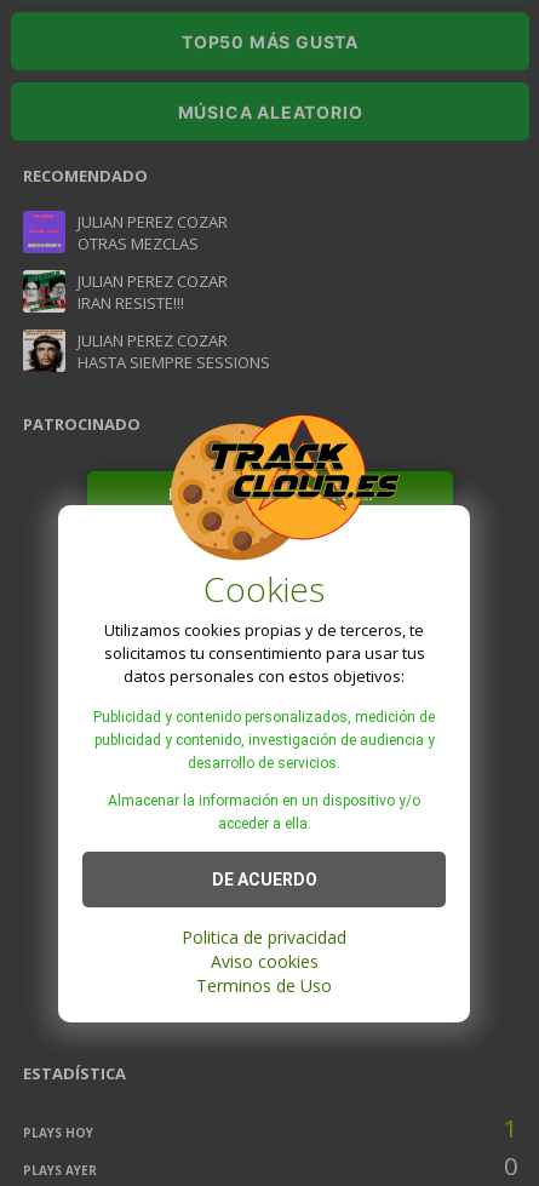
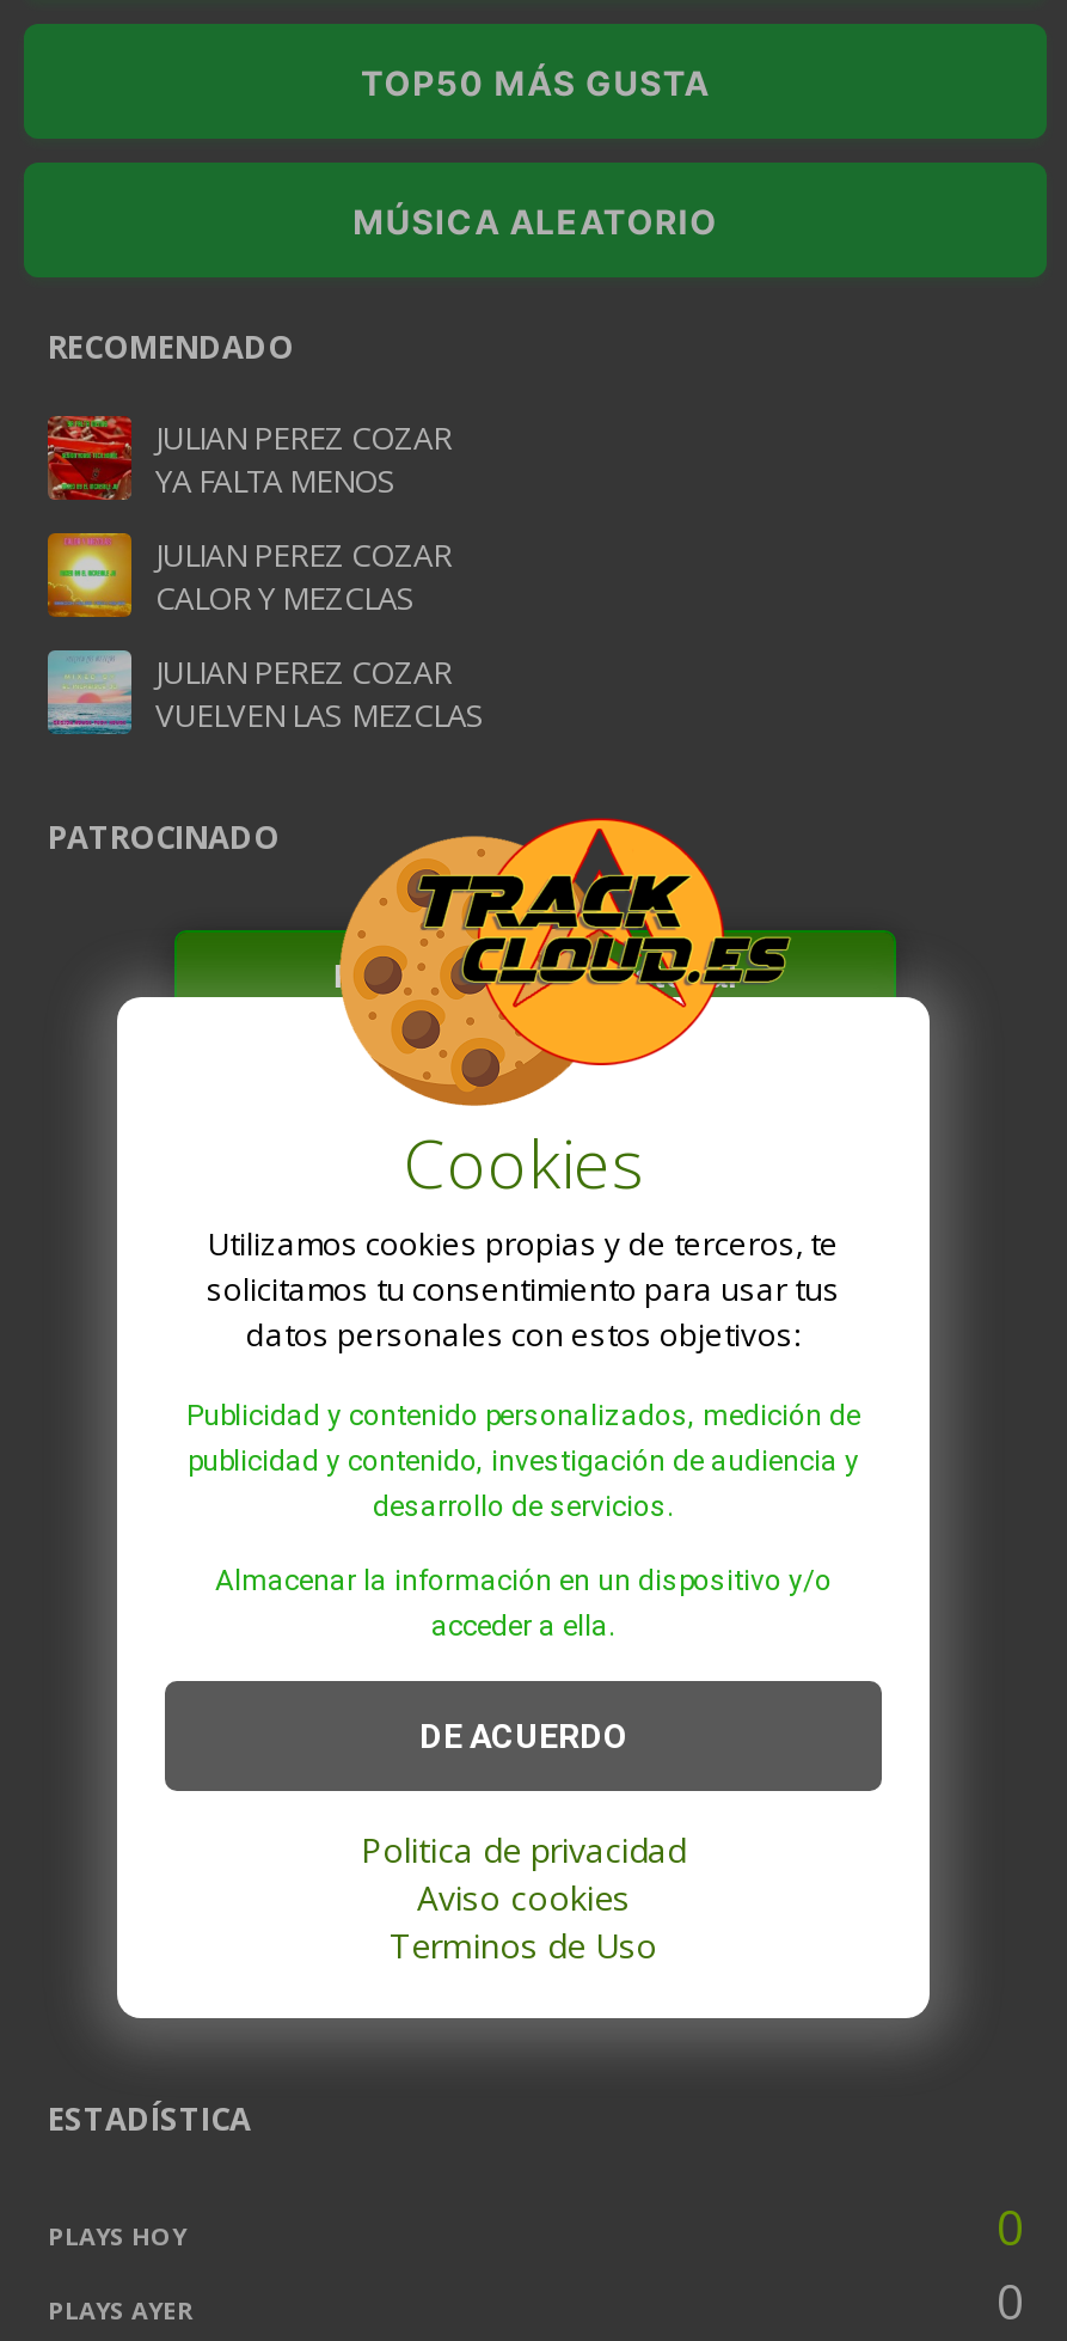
- [image]
- OTRAS MEZCLAS
+ [image]
+ YA FALTA MENOS

- [image]
- IRAN RESISTE!!!
+ [image]
+ CALOR Y MEZCLAS

- [image]
- HASTA SIEMPRE SESSIONS
+ [image]
+ VUELVEN LAS MEZCLAS

- 1
+ 0
